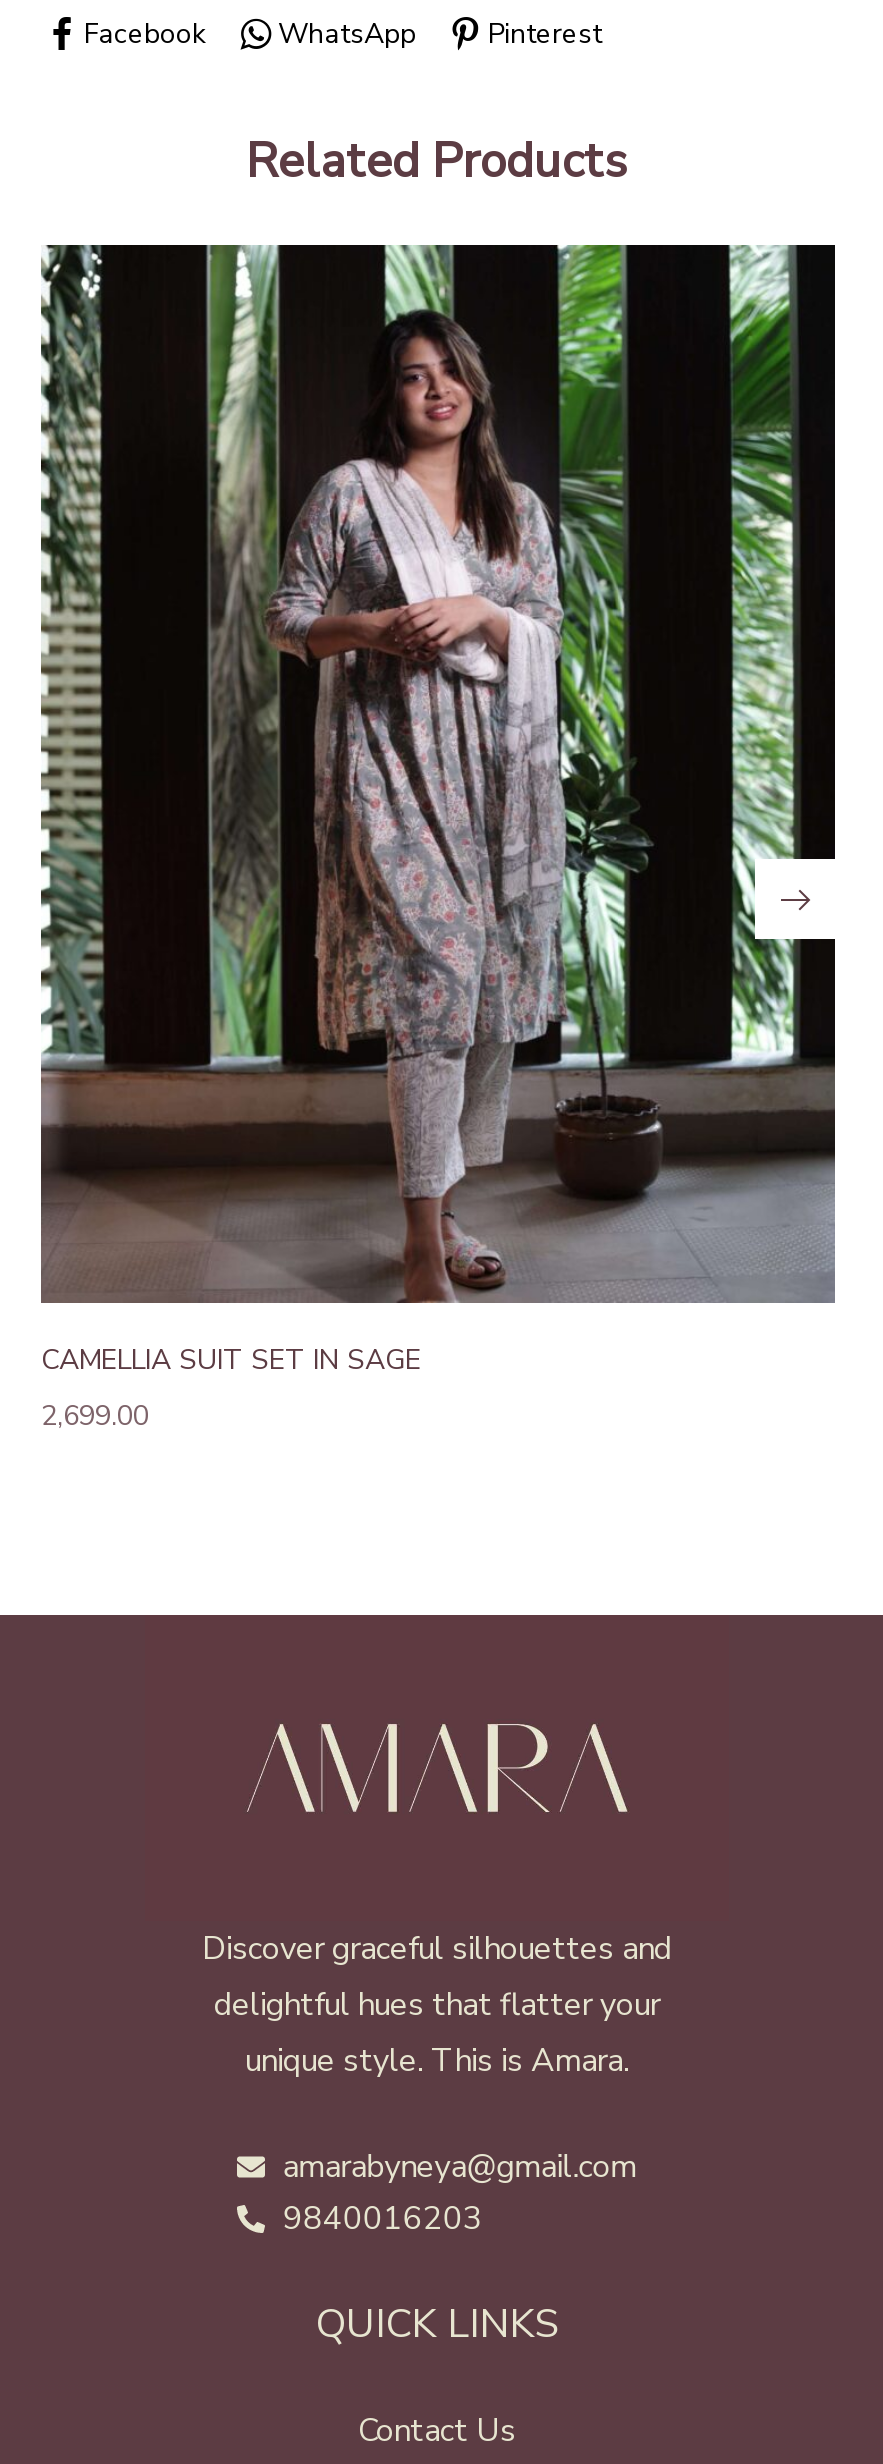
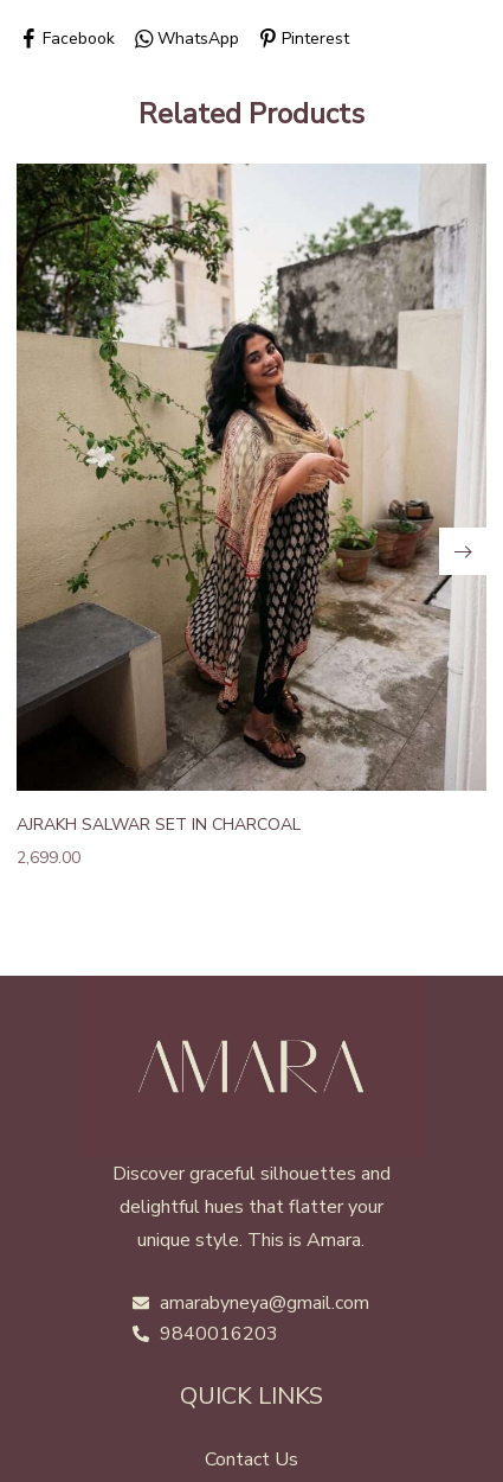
- [image]
- CAMELLIA SUIT SET IN SAGE
+ [image]
+ AJRAKH SALWAR SET IN CHARCOAL
